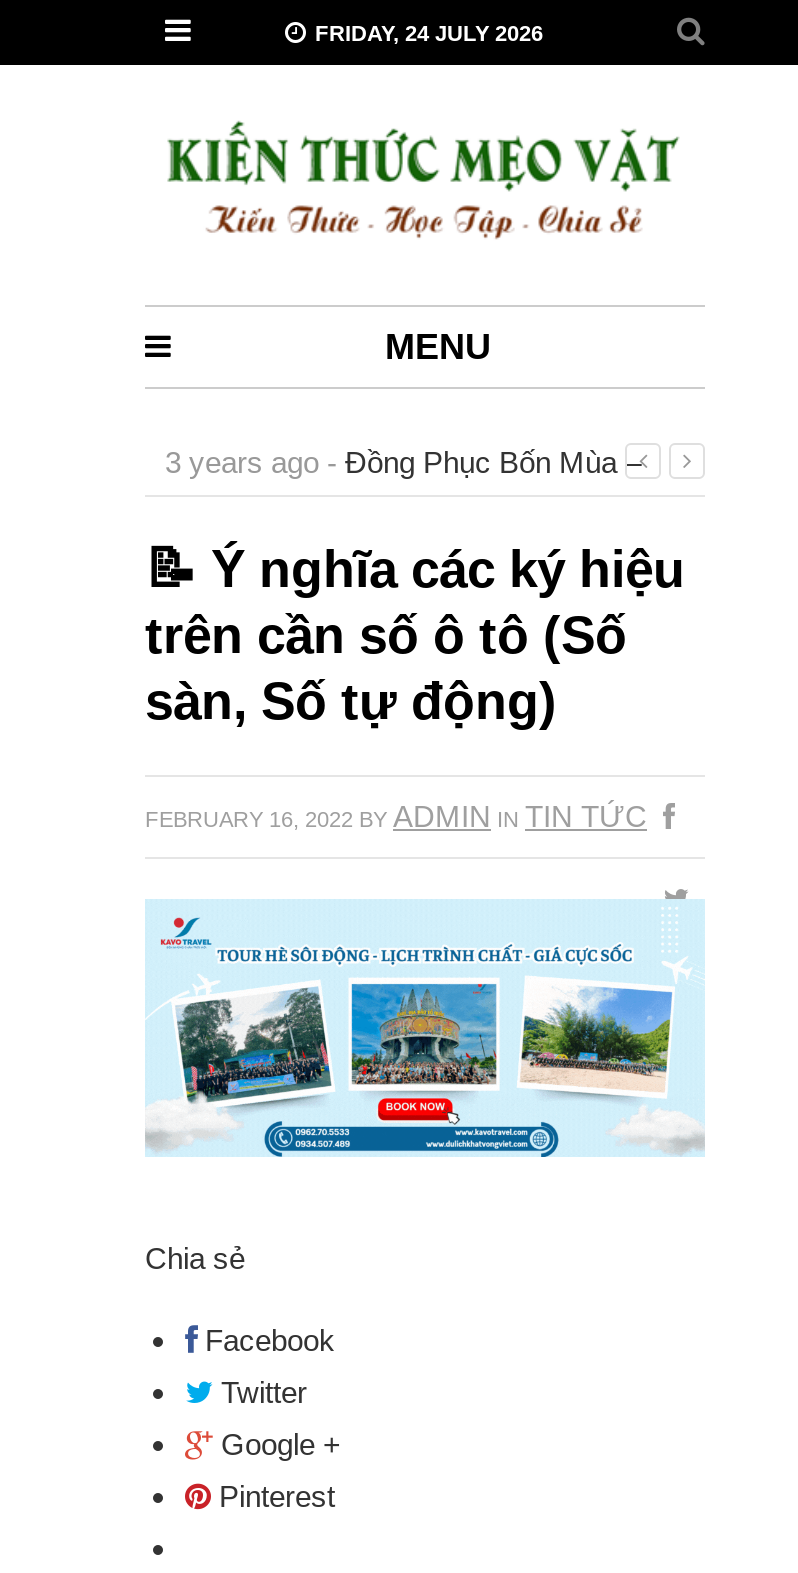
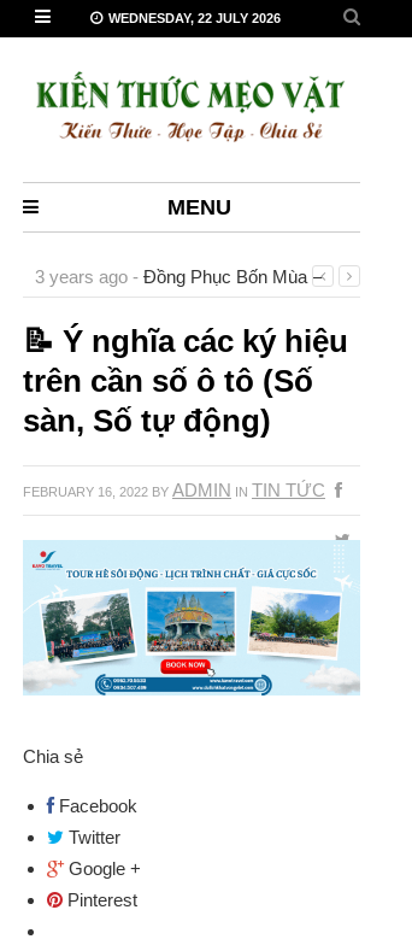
- FRIDAY, 24 JULY 2026
+ WEDNESDAY, 22 JULY 2026
